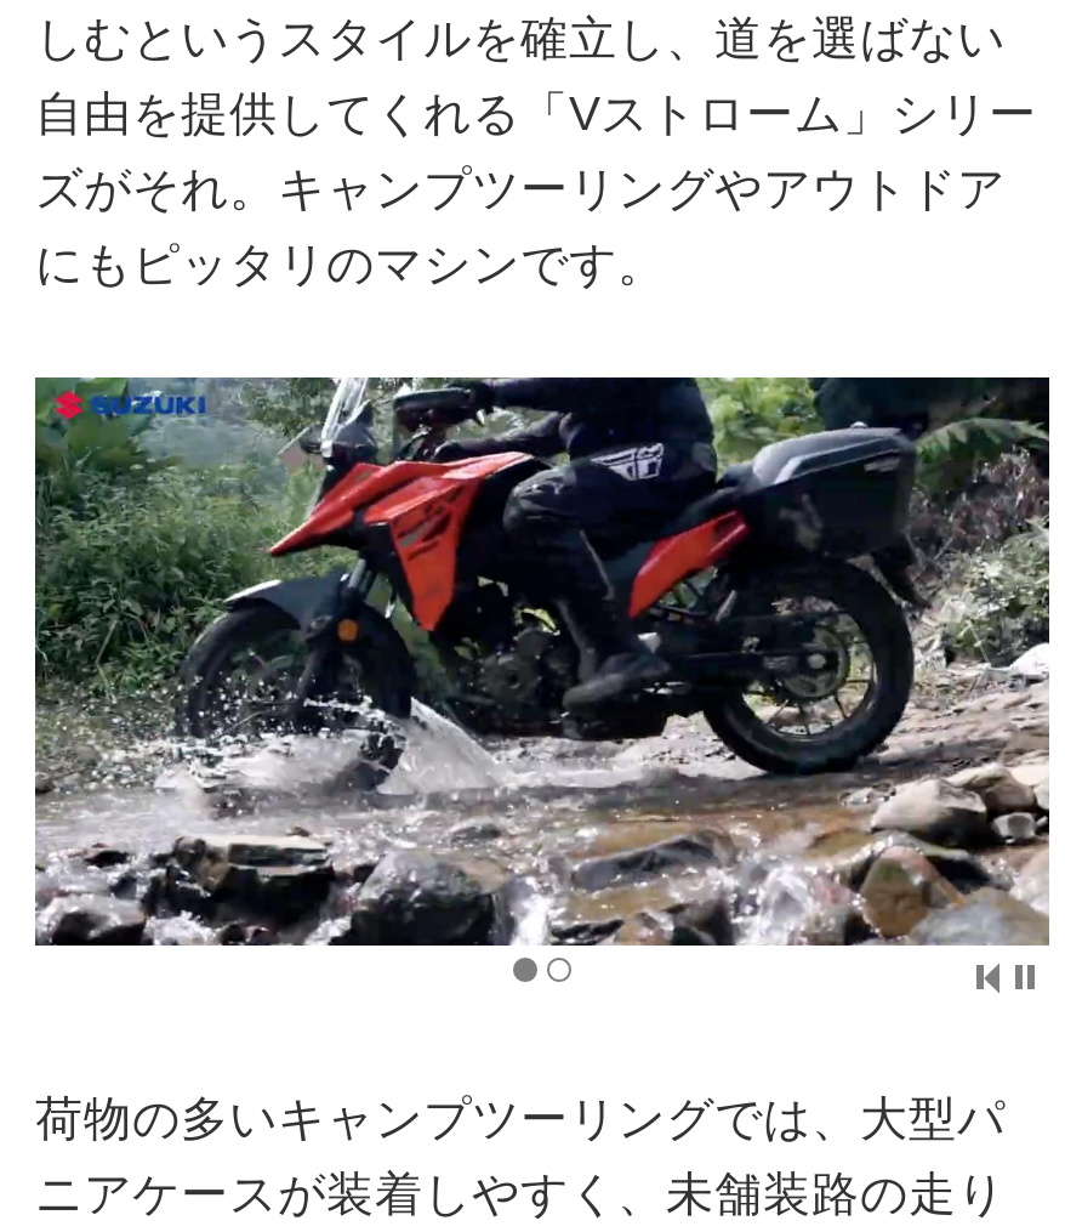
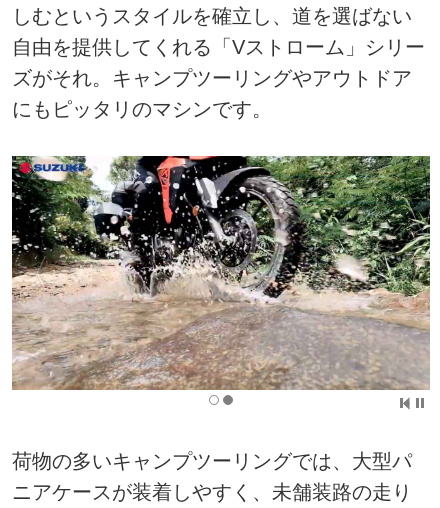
- [image]
+ [image]
